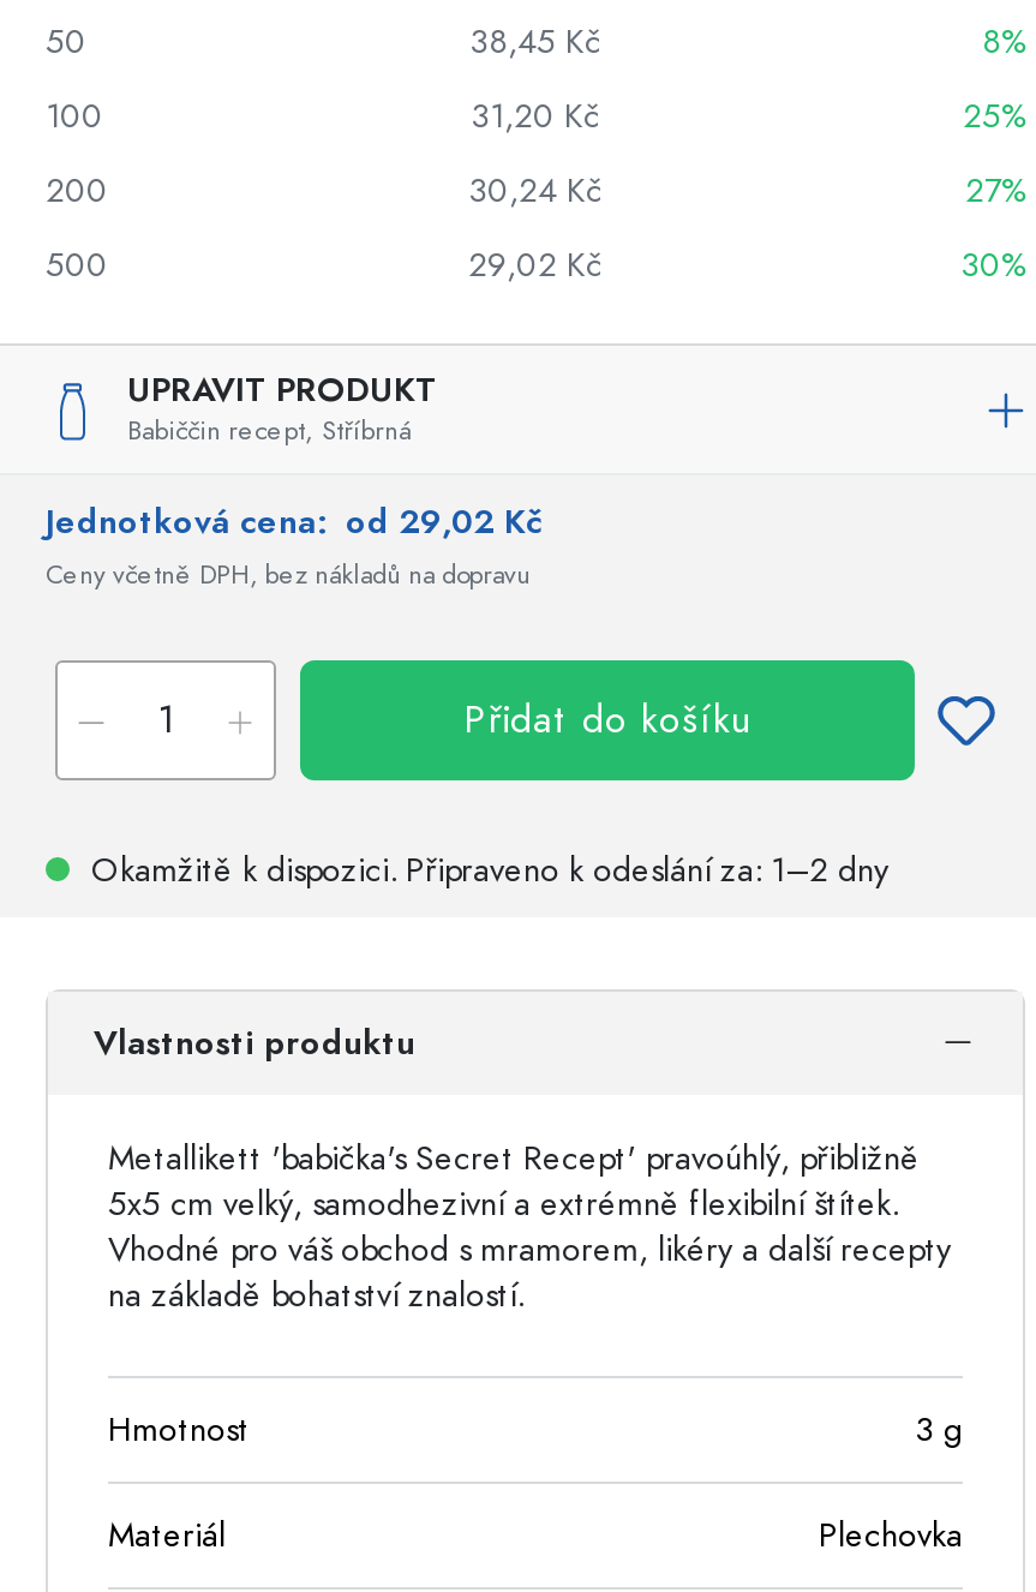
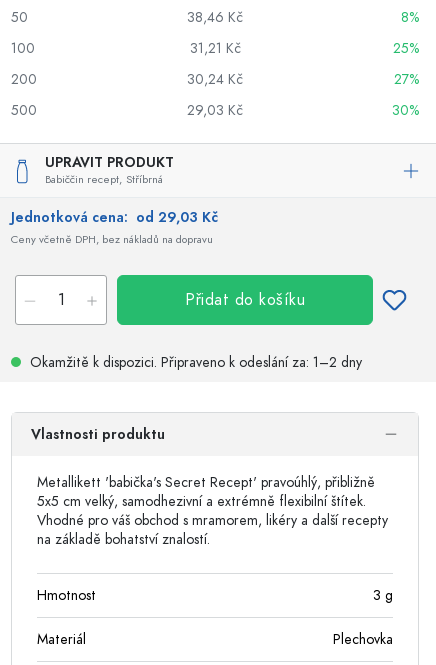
- 38,45 Kč
+ 38,46 Kč

- 31,20 Kč
+ 31,21 Kč

- 29,02 Kč
+ 29,03 Kč

- Jednotková cena: od 29,02 Kč
+ Jednotková cena: od 29,03 Kč
